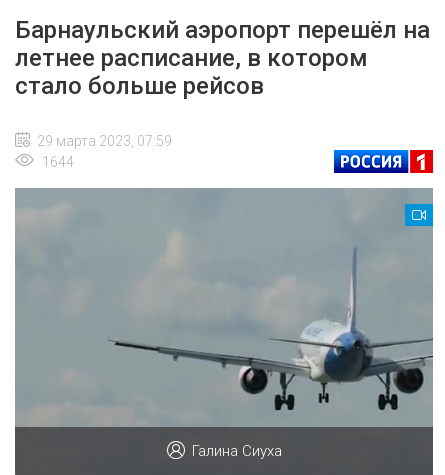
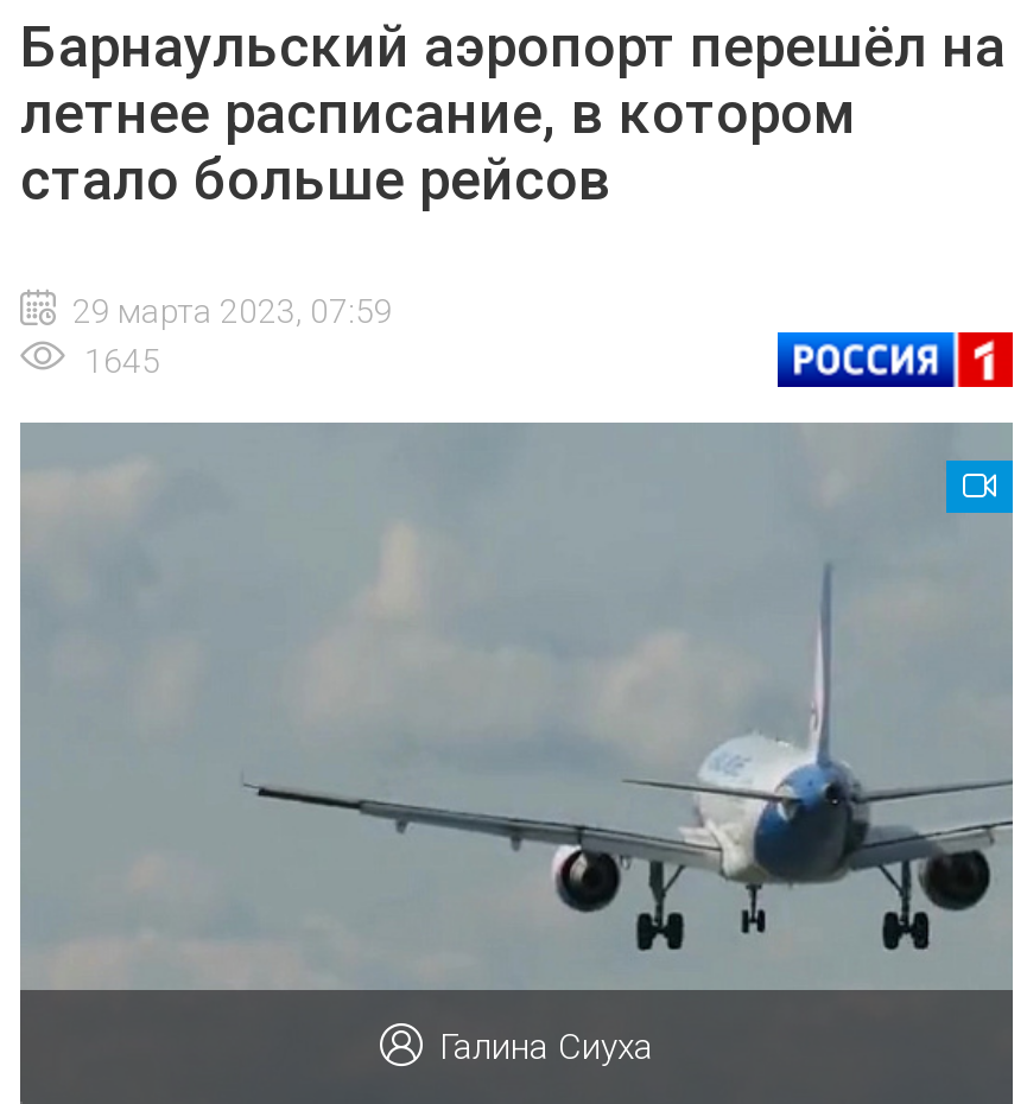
- 1644
+ 1645
